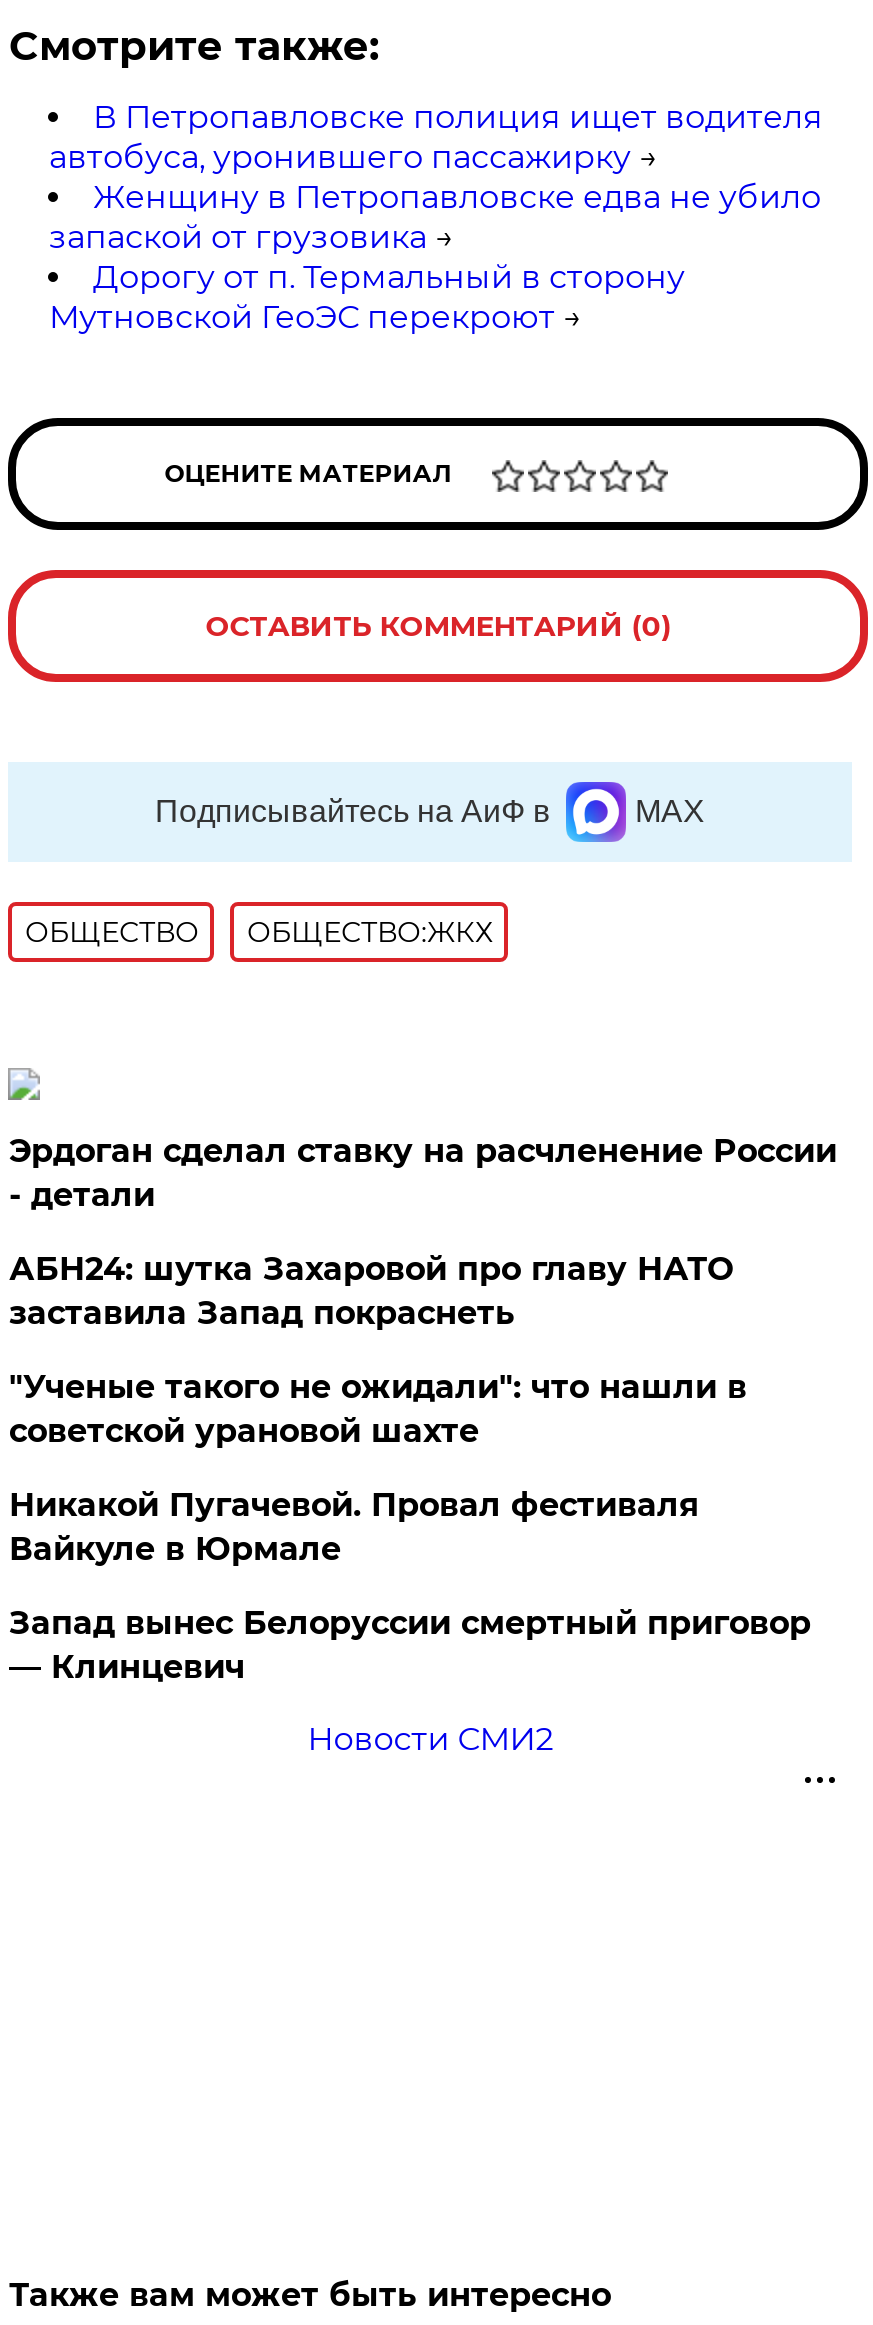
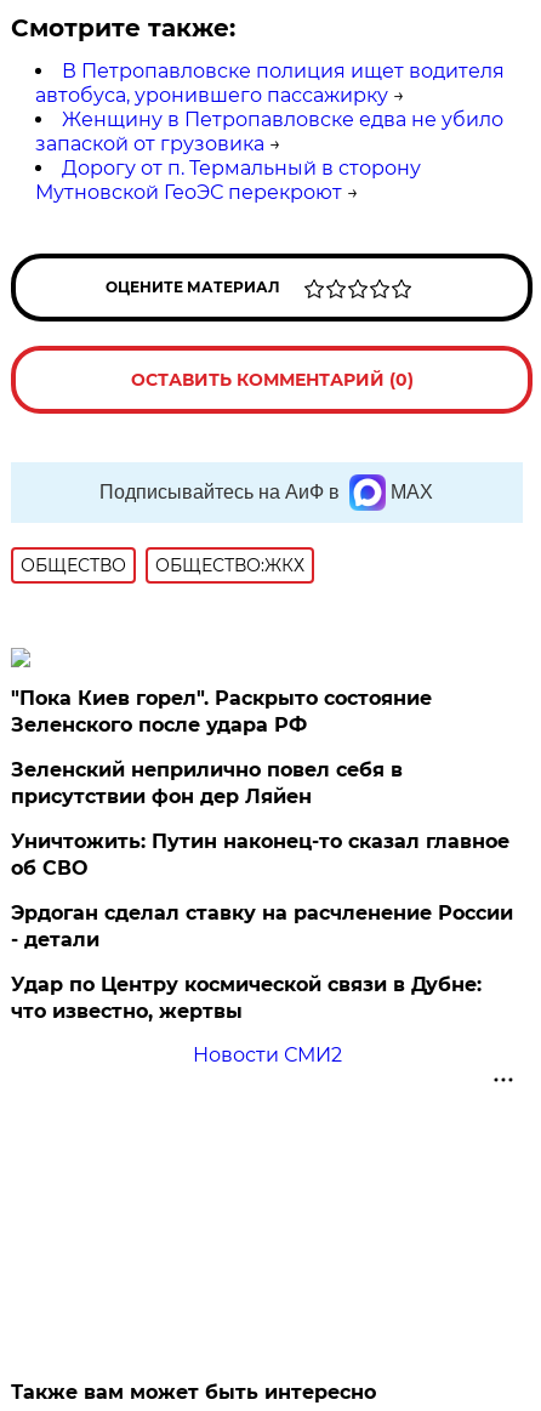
+ "Пока Киев горел". Раскрыто состояние
+ Зеленского после удара РФ
+ Зеленский неприлично повел cебя в
+ присутствии фон дер Ляйен
+ Уничтожить: Путин наконец-то сказал главное
+ об СВО

moved down: Эрдоган сделал ставку на расчленение России | - детали

- АБН24: шутка Захаровой про главу НАТО
- заставила Запад покраснеть
- "Ученые такого не ожидали": что нашли в
- советской урановой шахте
- Никакой Пугачевой. Провал фестиваля
- Вайкуле в Юрмале
- Запад вынес Белоруссии смертный приговор
- — Клинцевич
+ Удар по Центру космической связи в Дубне:
+ что известно, жертвы
